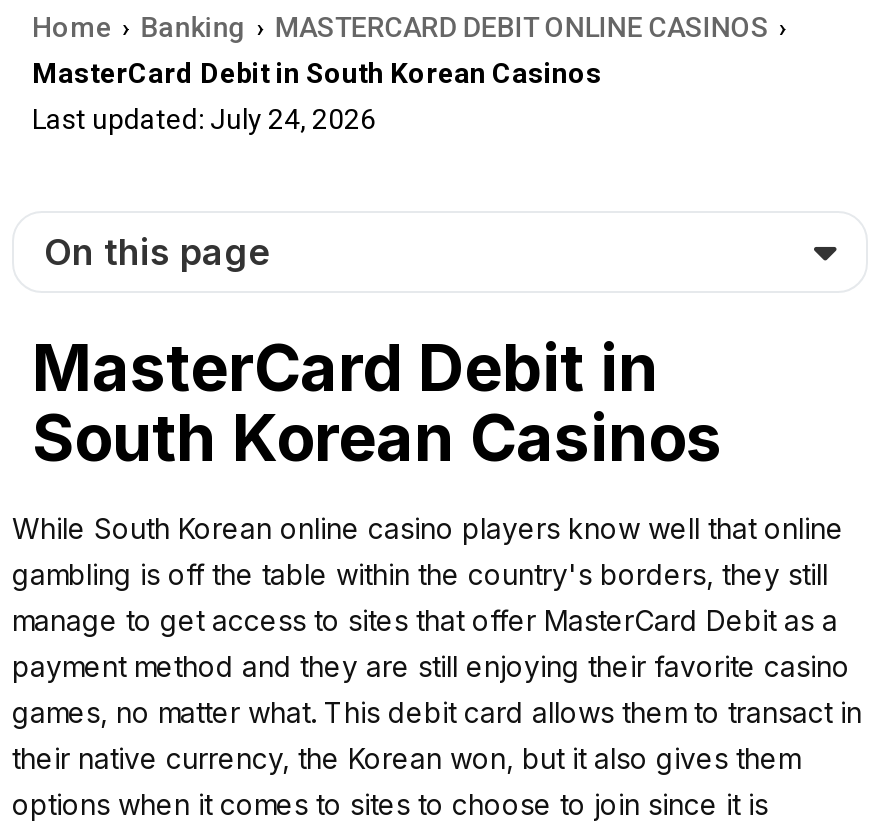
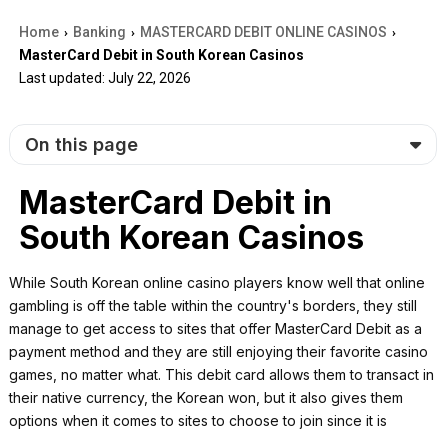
- Last updated: July 24, 2026
+ Last updated: July 22, 2026
